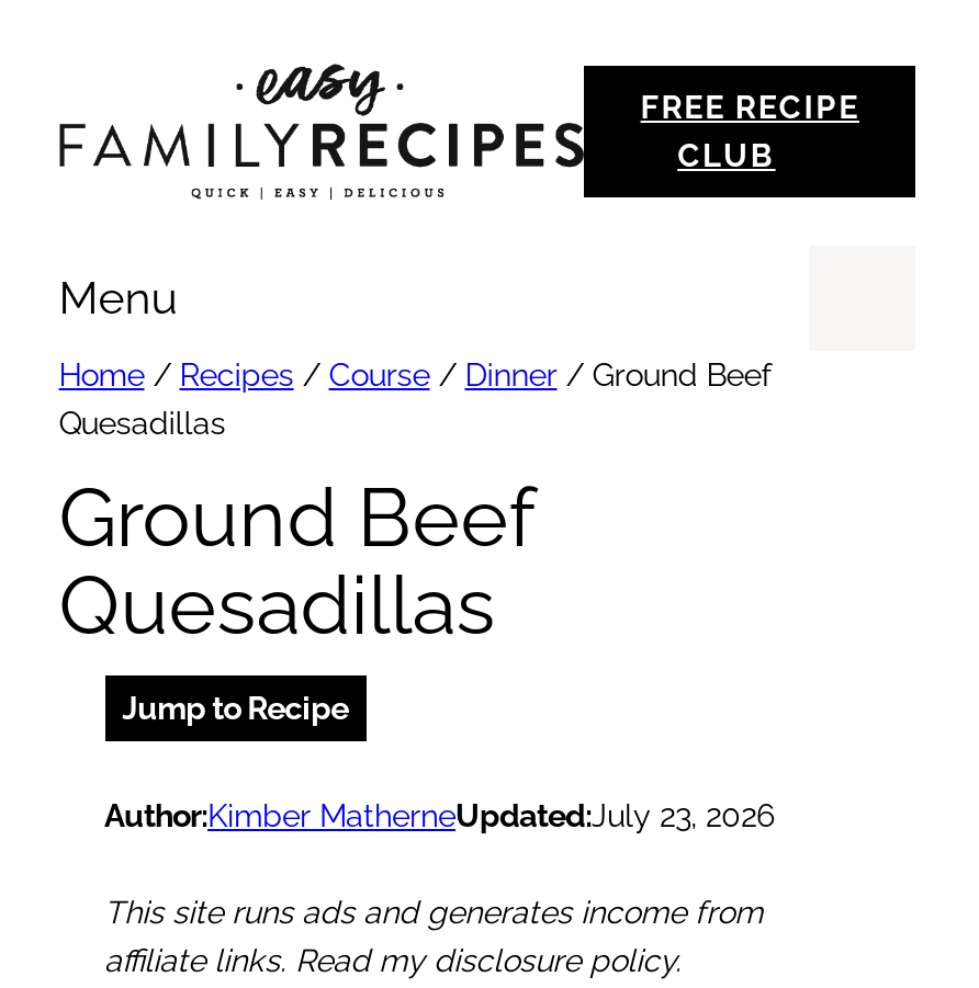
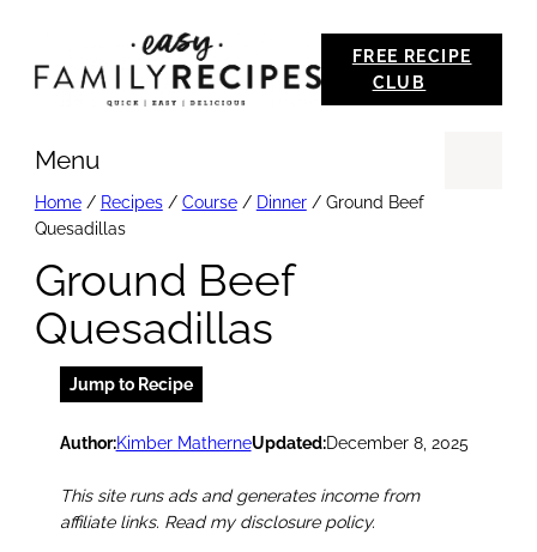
- Author:Kimber MatherneUpdated:July 23, 2026
+ Author:Kimber MatherneUpdated:December 8, 2025
